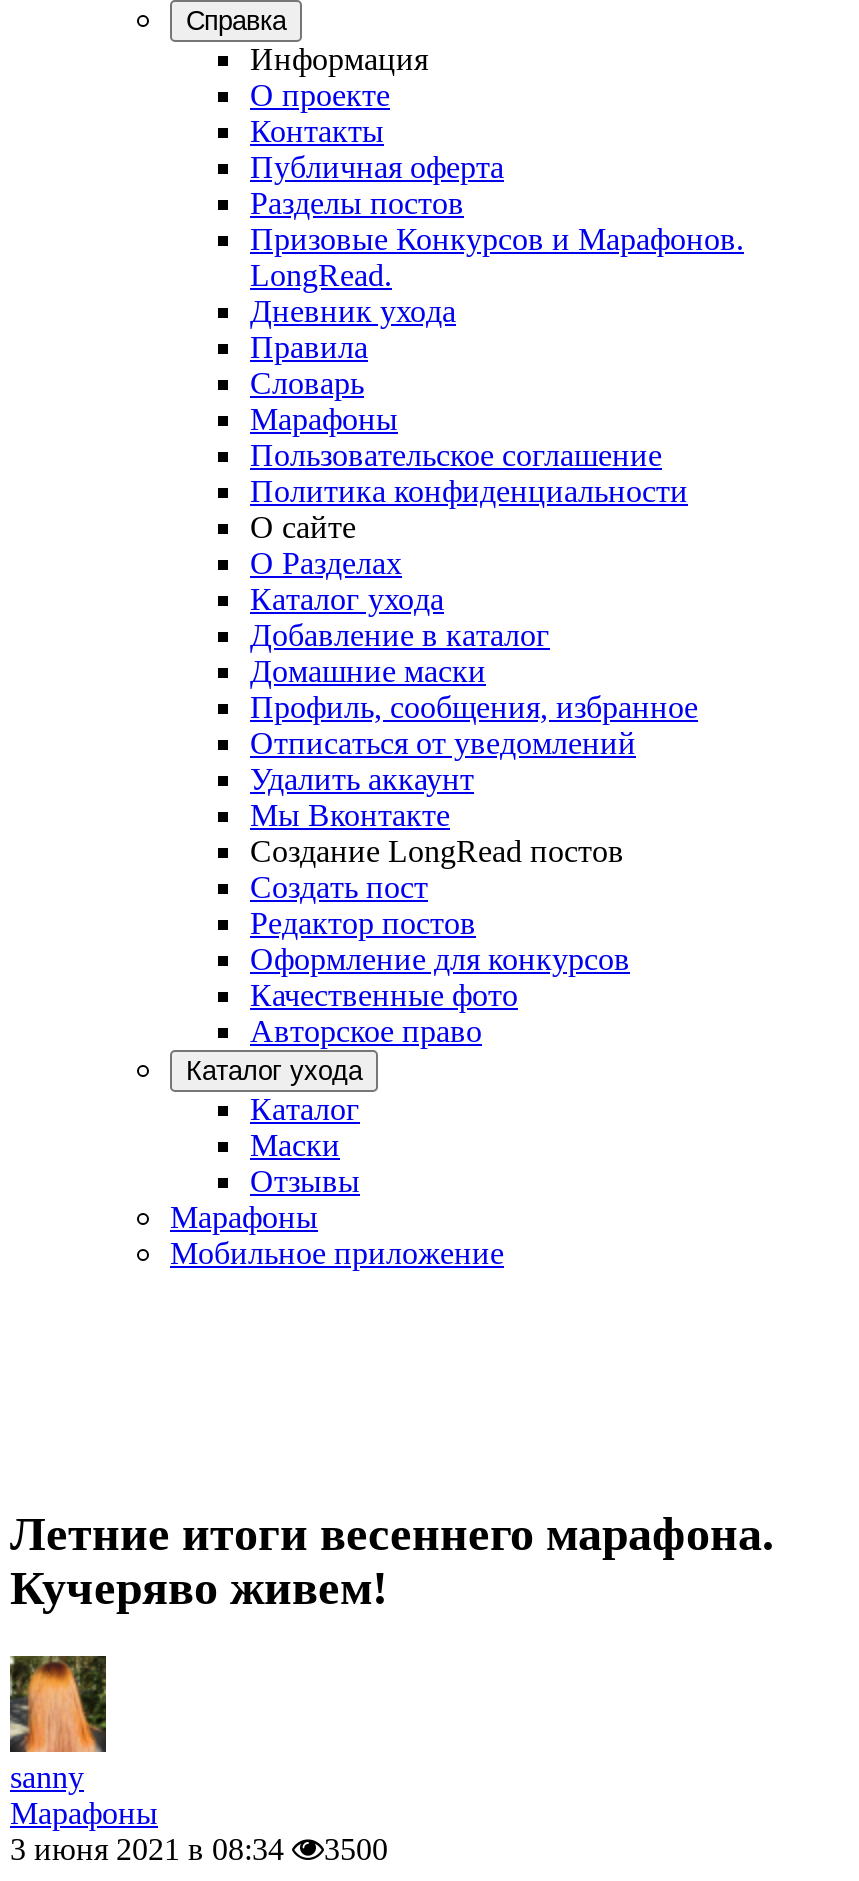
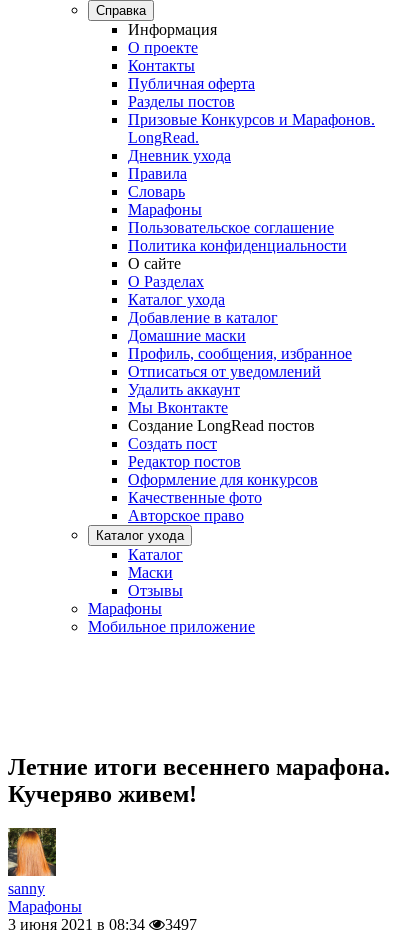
- 3500
+ 3497
